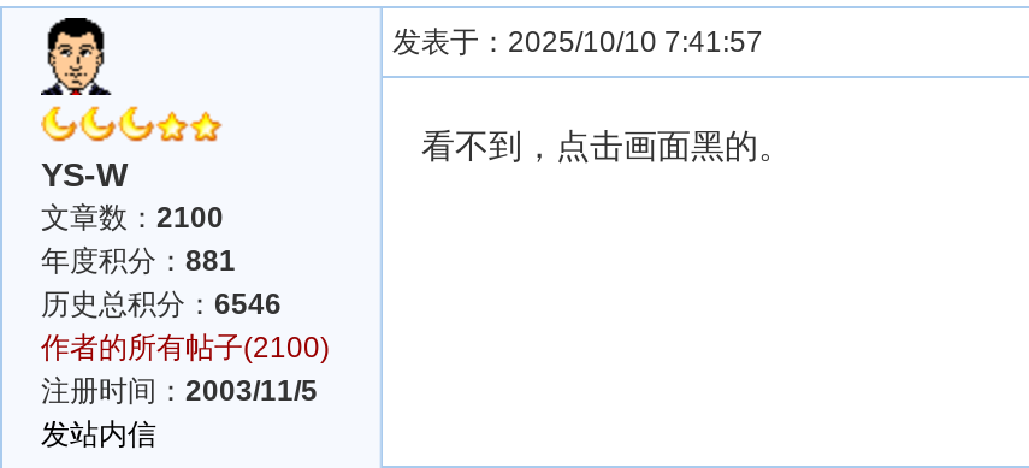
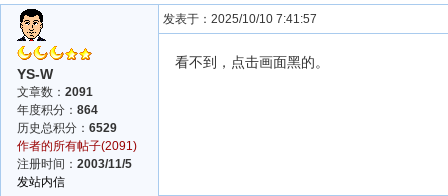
- 文章数：2100
+ 文章数：2091

- 年度积分：881
+ 年度积分：864

- 历史总积分：6546
+ 历史总积分：6529

- 作者的所有帖子(2100)
+ 作者的所有帖子(2091)
